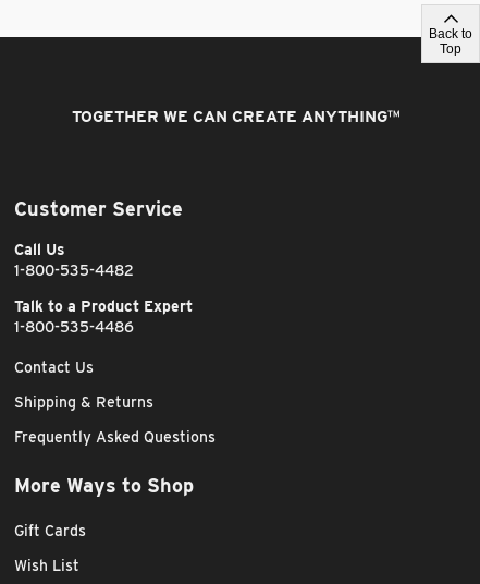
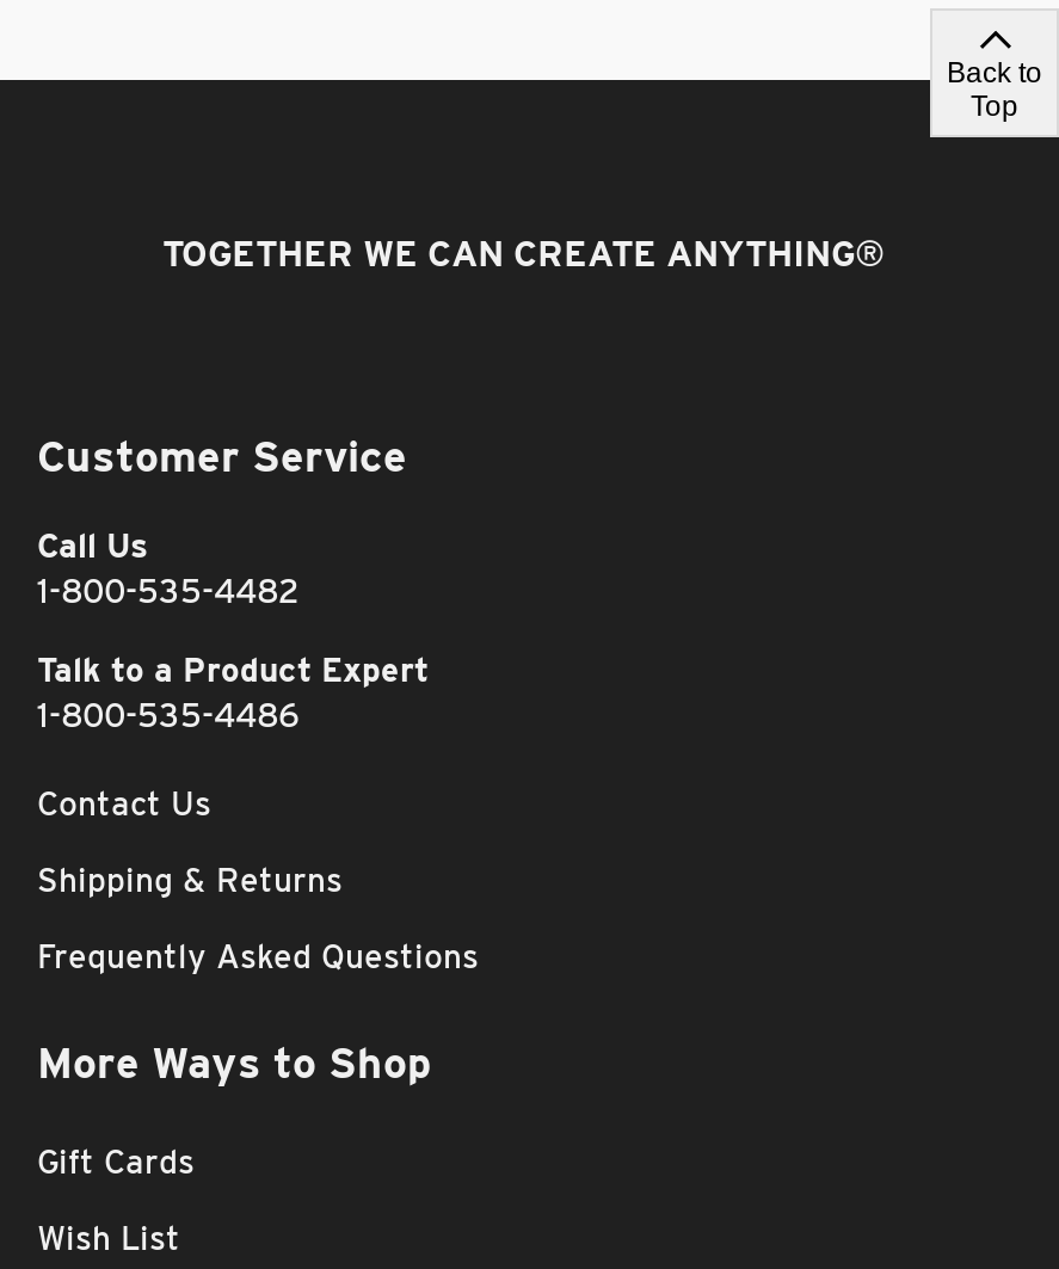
- TOGETHER WE CAN CREATE ANYTHING™
+ TOGETHER WE CAN CREATE ANYTHING®
